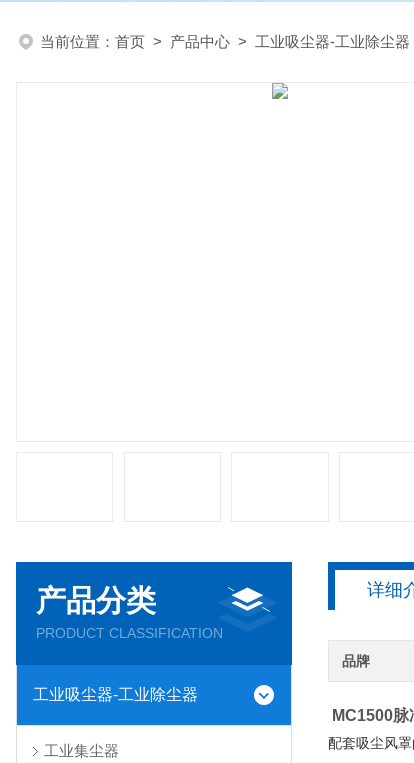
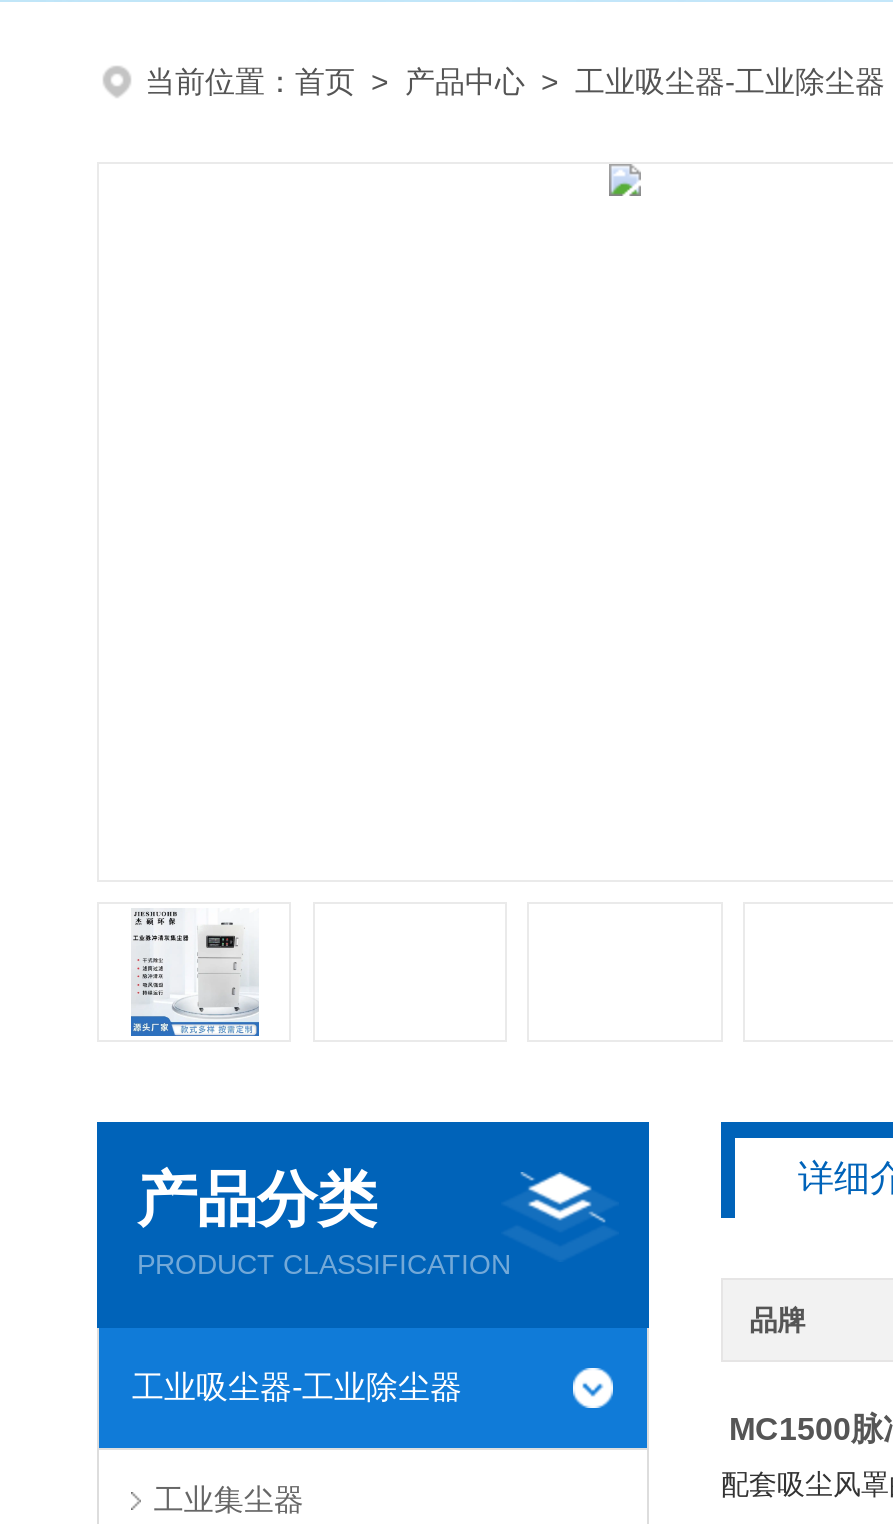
+ [image]
